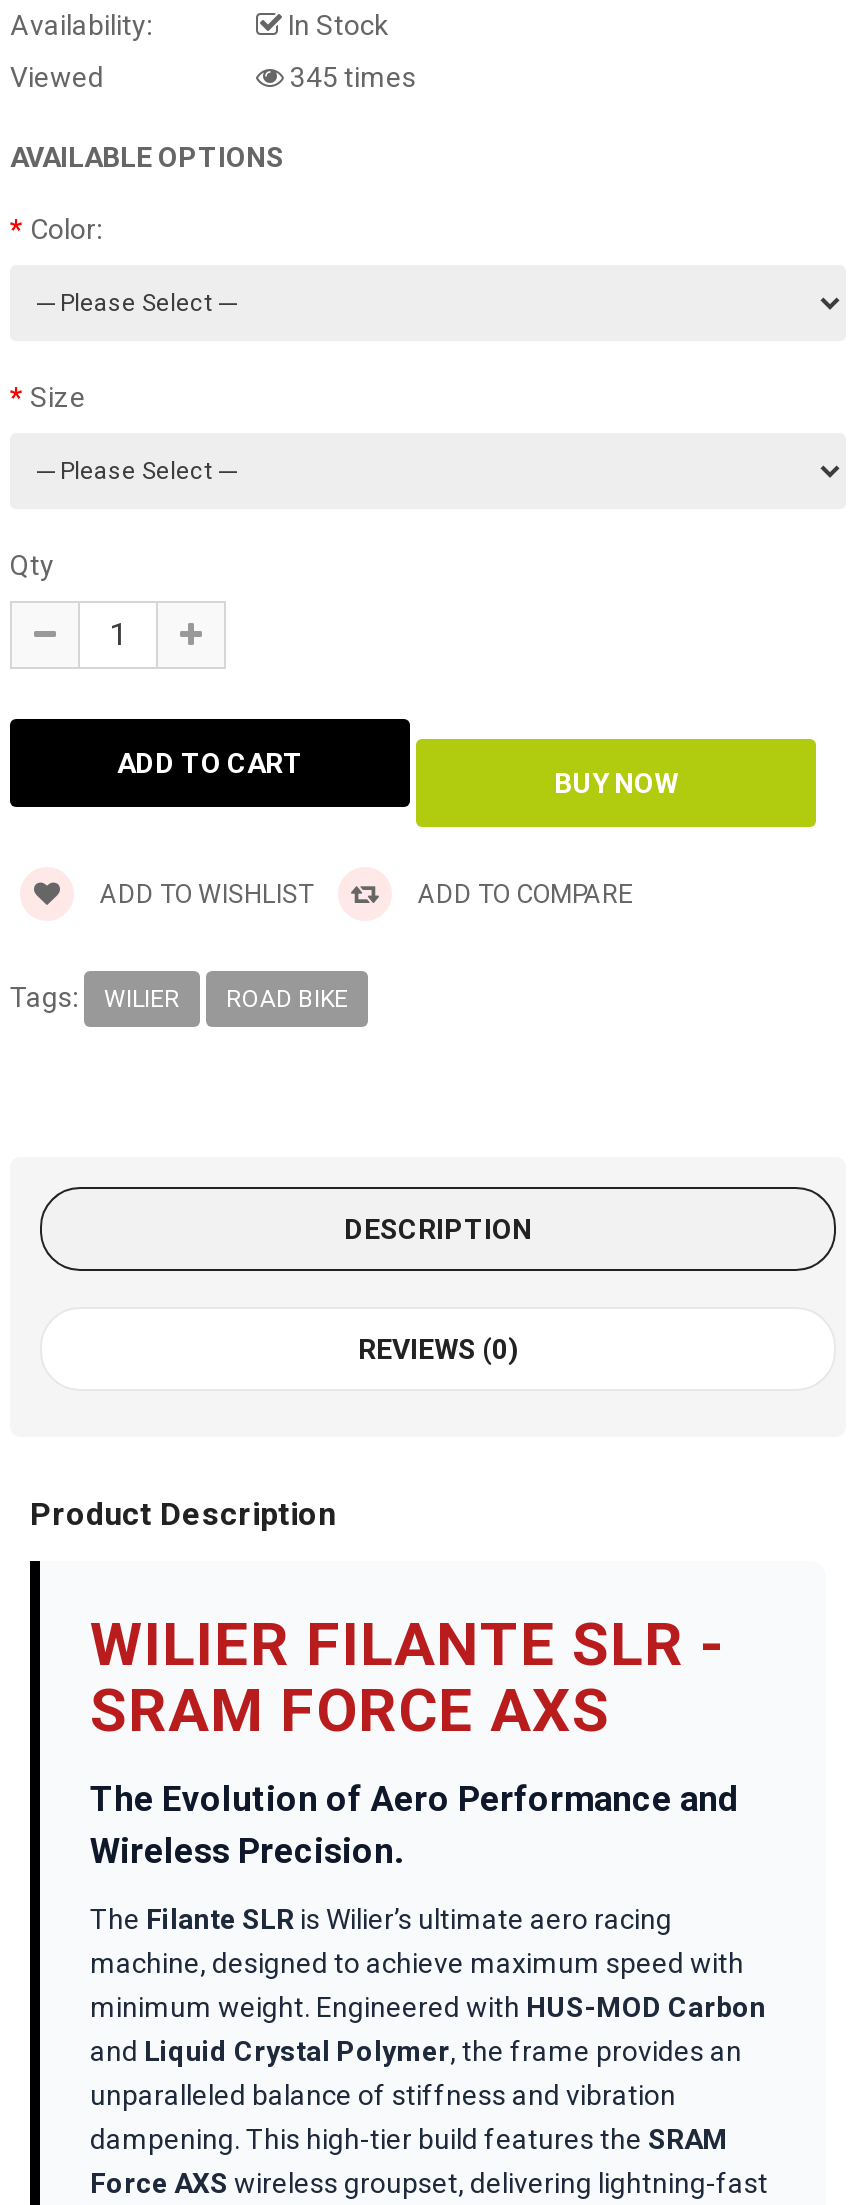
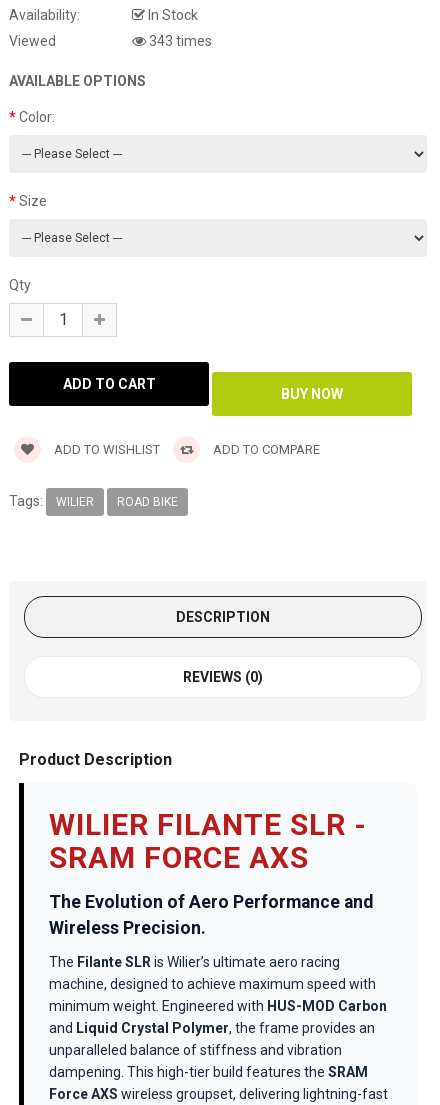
- 345 times
+ 343 times
